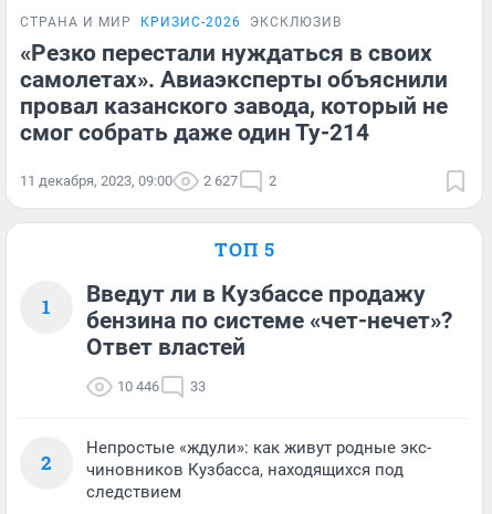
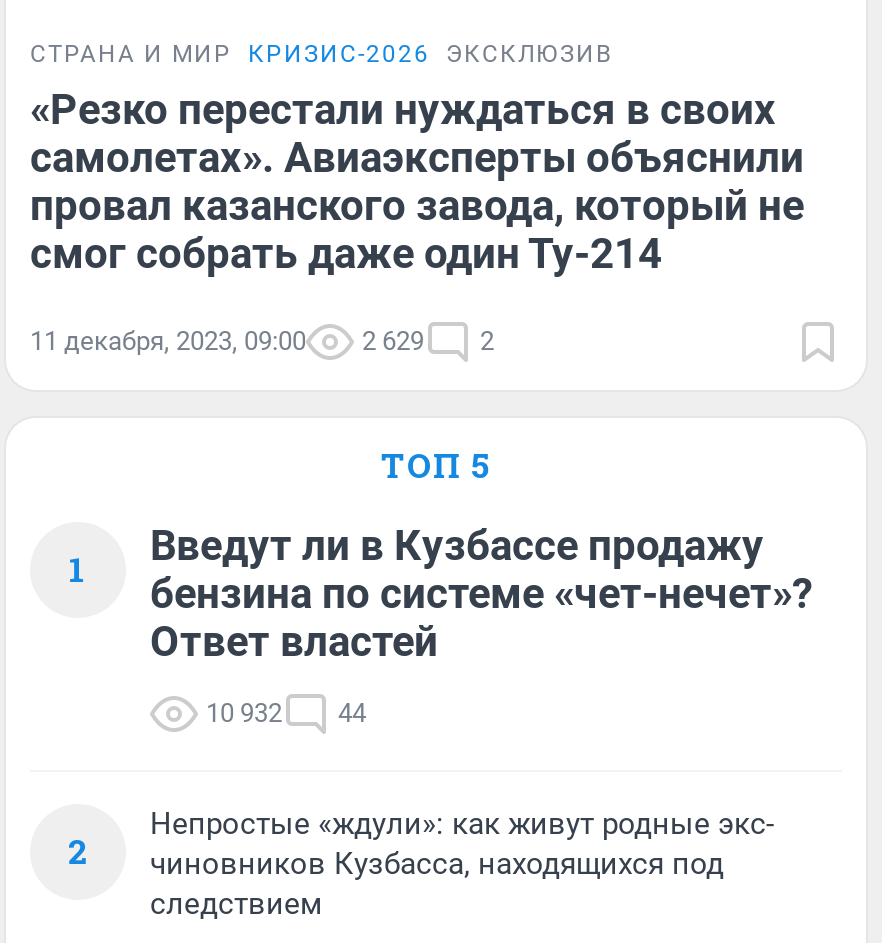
- 11 декабря, 2023, 09:00 2 627 2
+ 11 декабря, 2023, 09:00 2 629 2

- 10 446
+ 10 932

- 33
+ 44
